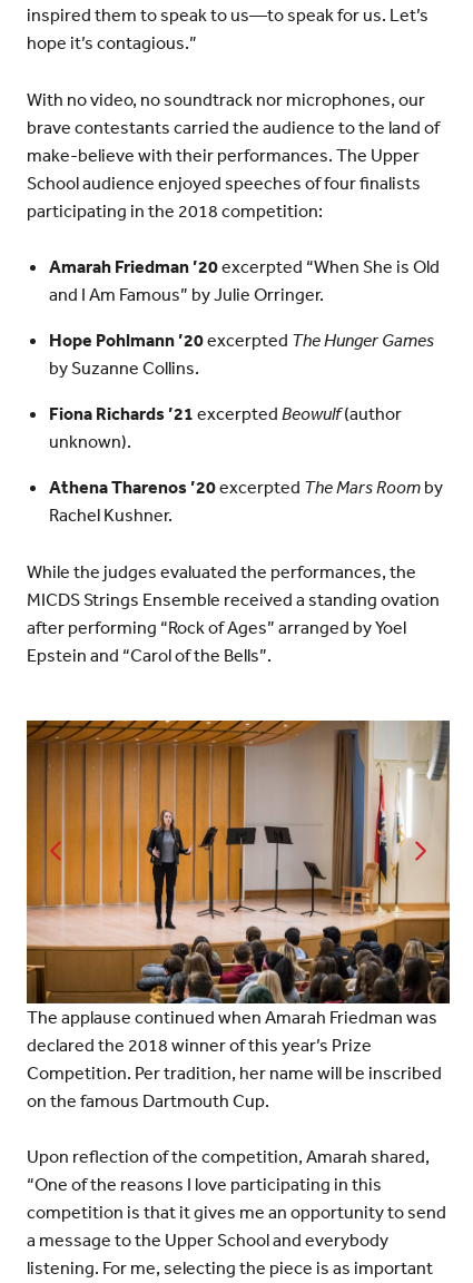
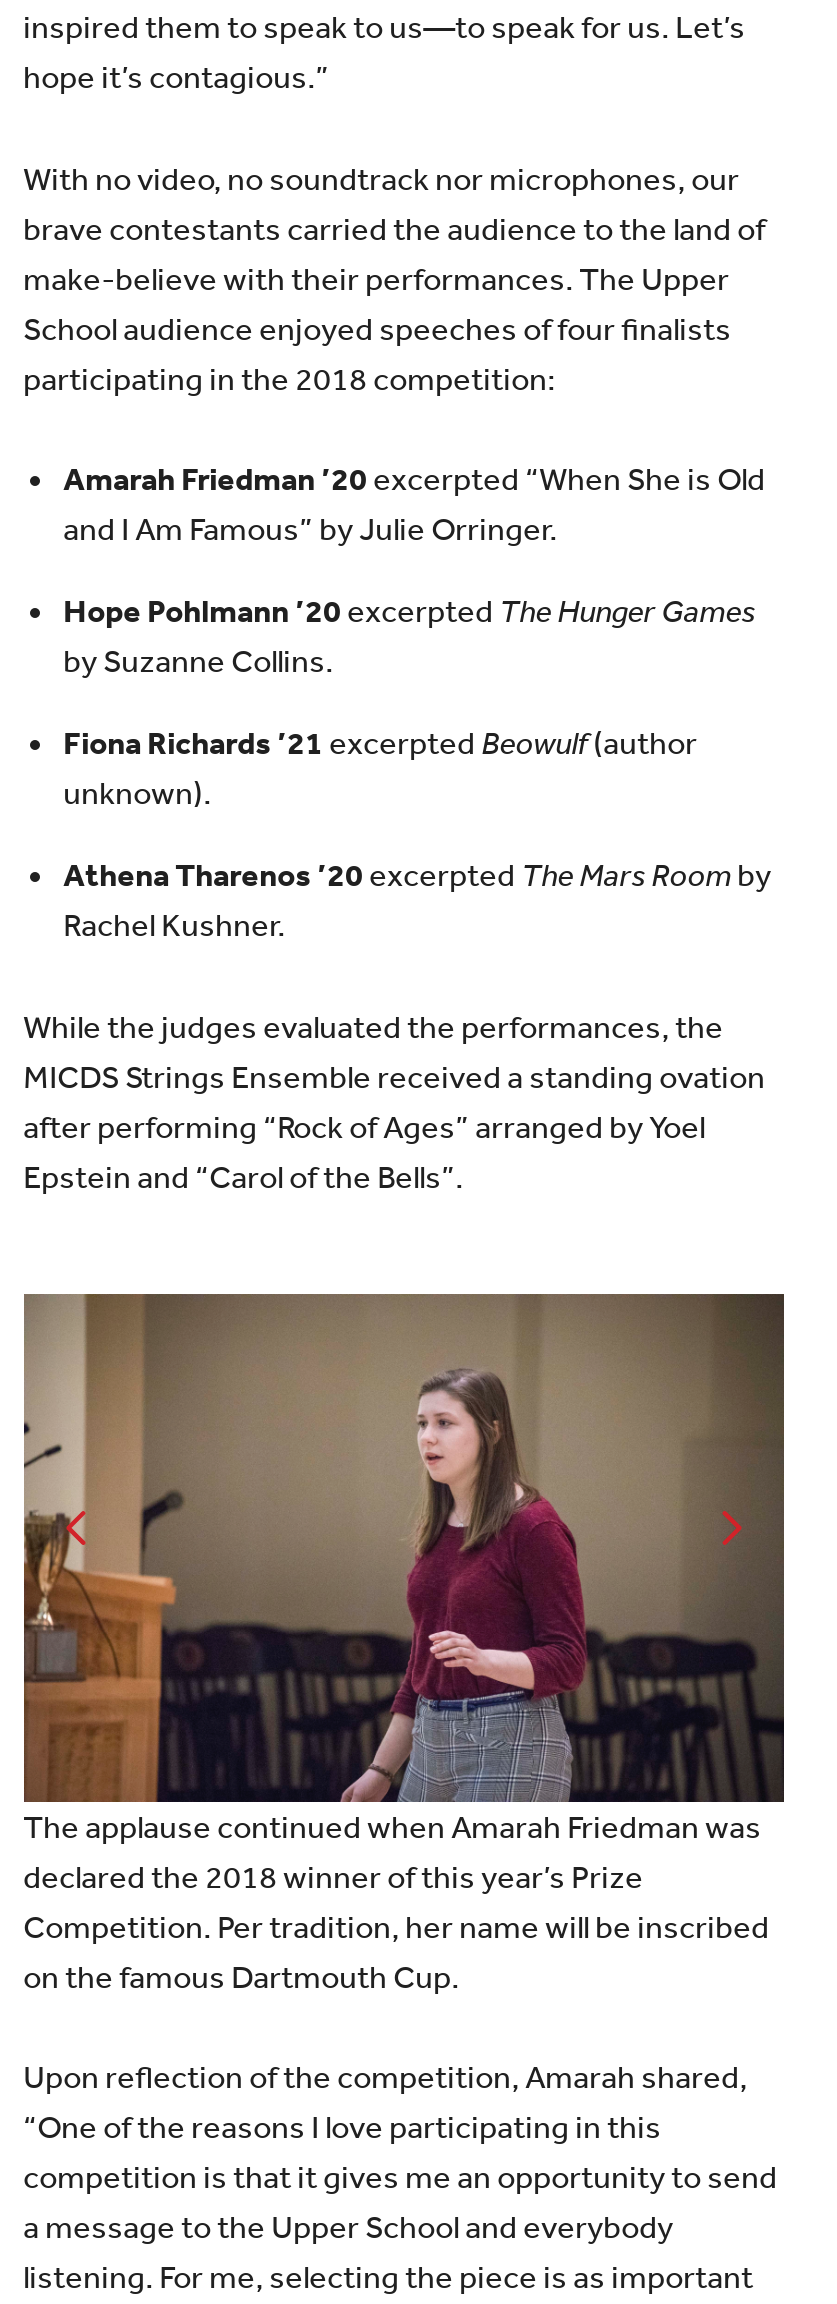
- [image]
+ [image]
